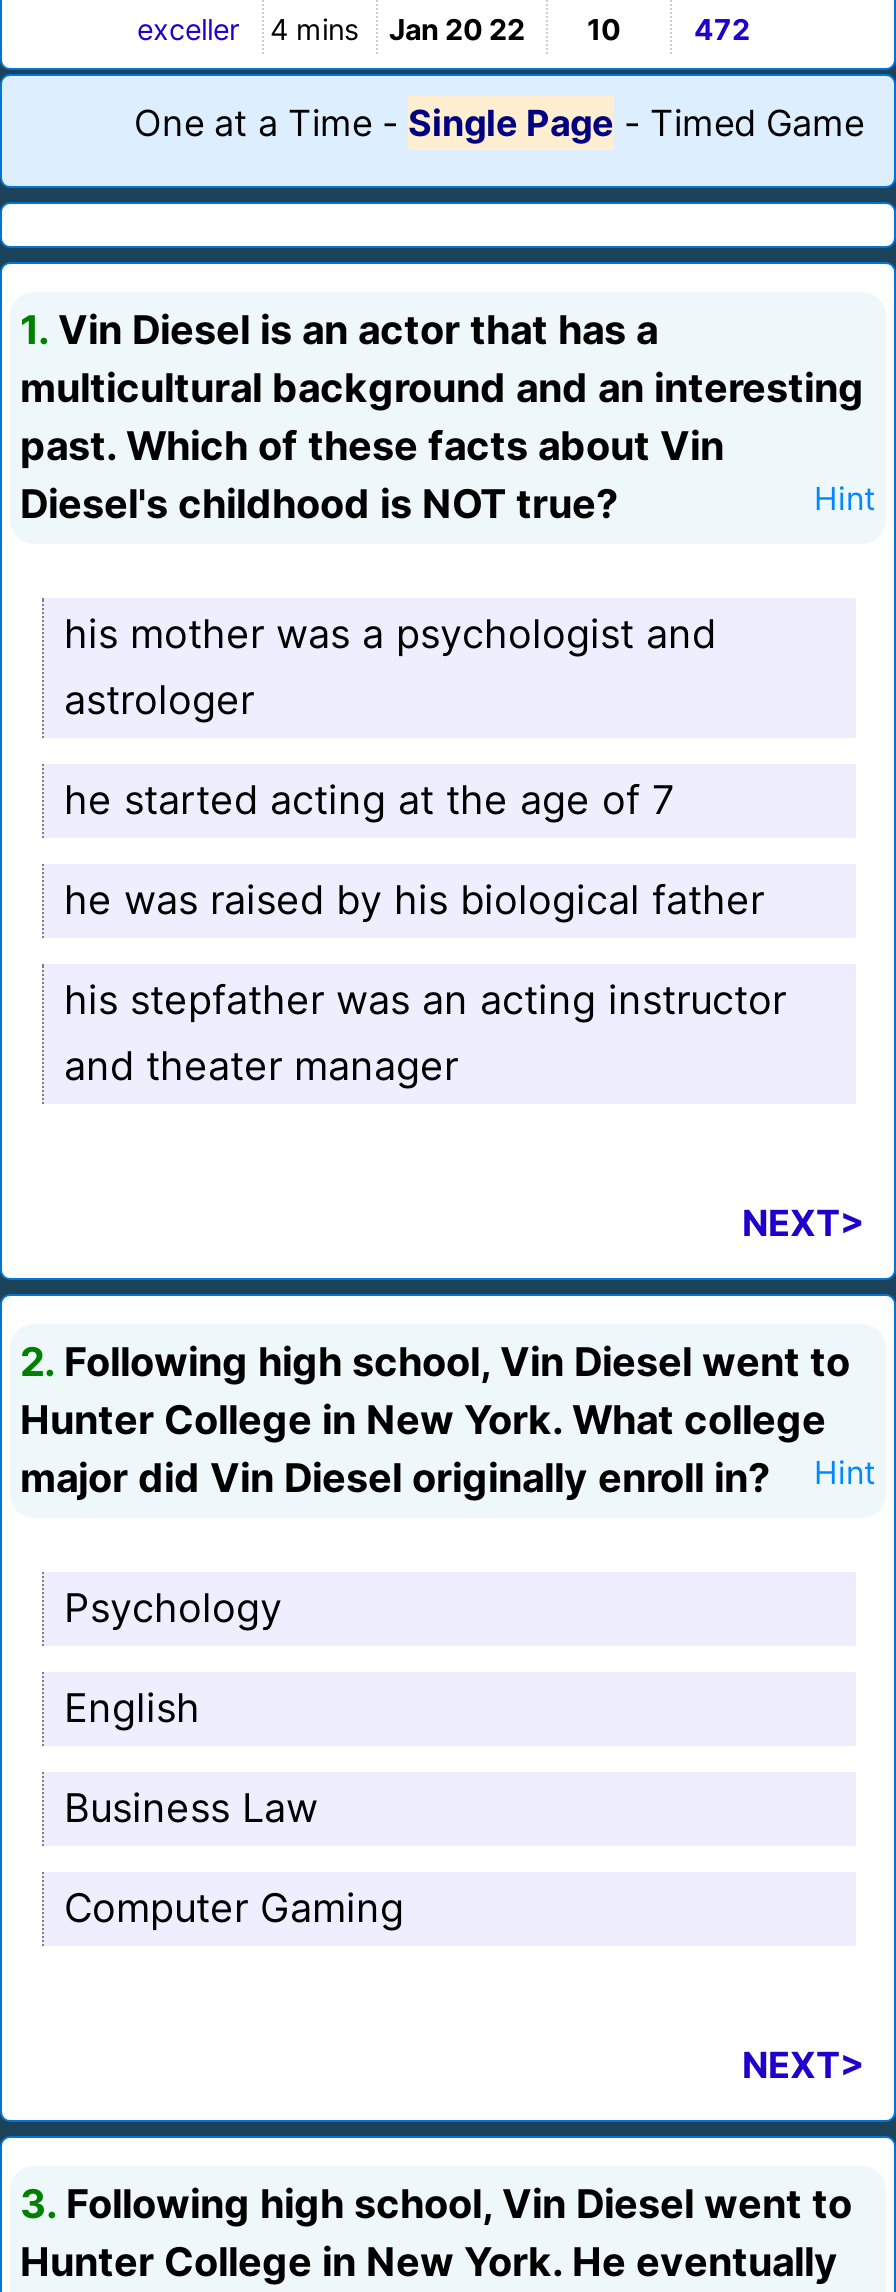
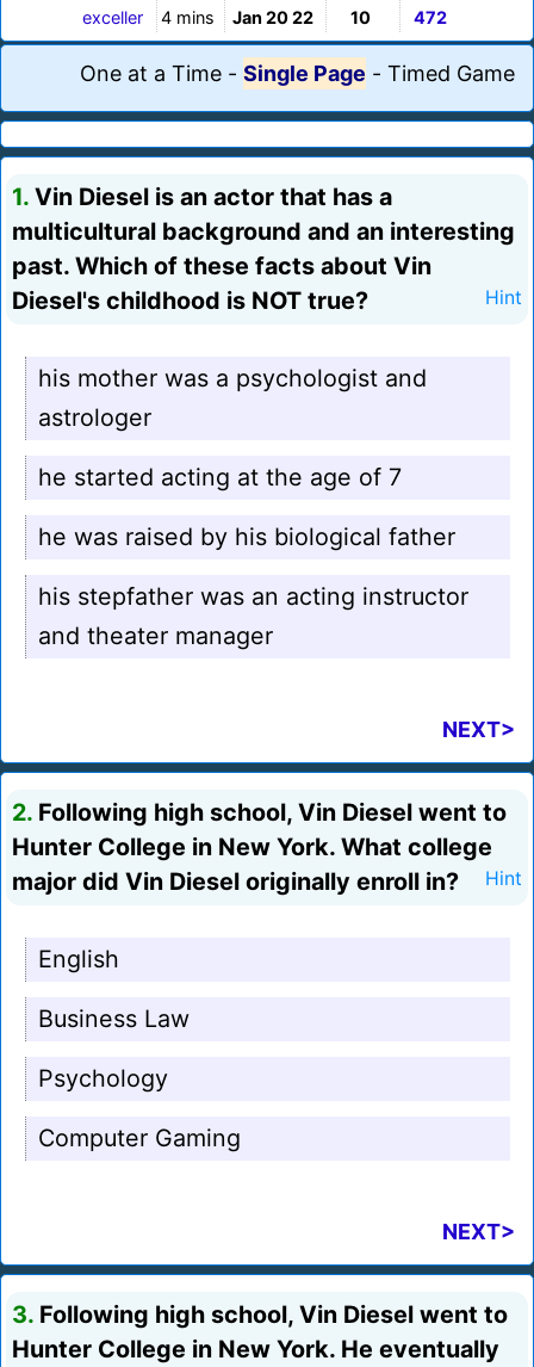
moved down: Psychology

moved up: English | Business Law
